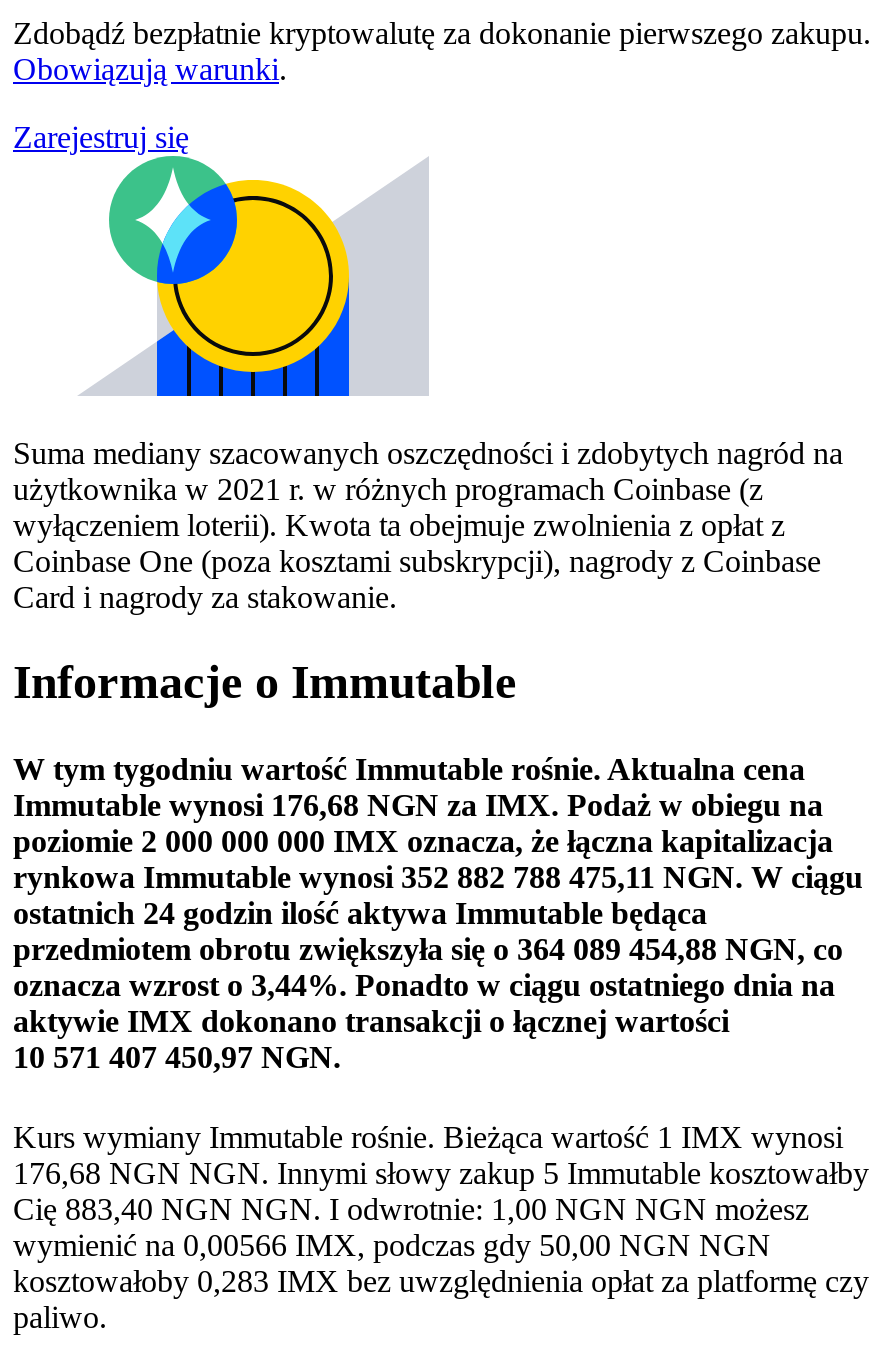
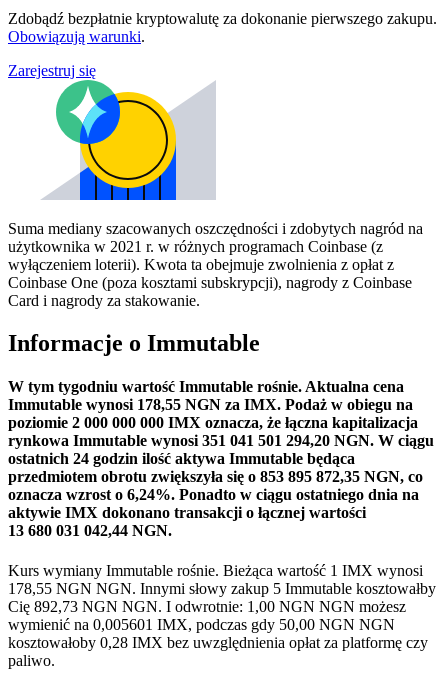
- Immutable wynosi 176,68 NGN za IMX. Podaż w obiegu na
+ Immutable wynosi 178,55 NGN za IMX. Podaż w obiegu na

- rynkowa Immutable wynosi 352 882 788 475,11 NGN. W ciągu
+ rynkowa Immutable wynosi 351 041 501 294,20 NGN. W ciągu

- przedmiotem obrotu zwiększyła się o 364 089 454,88 NGN, co
+ przedmiotem obrotu zwiększyła się o 853 895 872,35 NGN, co

- oznacza wzrost o 3,44%. Ponadto w ciągu ostatniego dnia na
+ oznacza wzrost o 6,24%. Ponadto w ciągu ostatniego dnia na

- 10 571 407 450,97 NGN.
+ 13 680 031 042,44 NGN.

- 176,68 NGN NGN. Innymi słowy zakup 5 Immutable kosztowałby
+ 178,55 NGN NGN. Innymi słowy zakup 5 Immutable kosztowałby

- Cię 883,40 NGN NGN. I odwrotnie: 1,00 NGN NGN możesz
+ Cię 892,73 NGN NGN. I odwrotnie: 1,00 NGN NGN możesz

- wymienić na 0,00566 IMX, podczas gdy 50,00 NGN NGN
+ wymienić na 0,005601 IMX, podczas gdy 50,00 NGN NGN

- kosztowałoby 0,283 IMX bez uwzględnienia opłat za platformę czy
+ kosztowałoby 0,28 IMX bez uwzględnienia opłat za platformę czy
